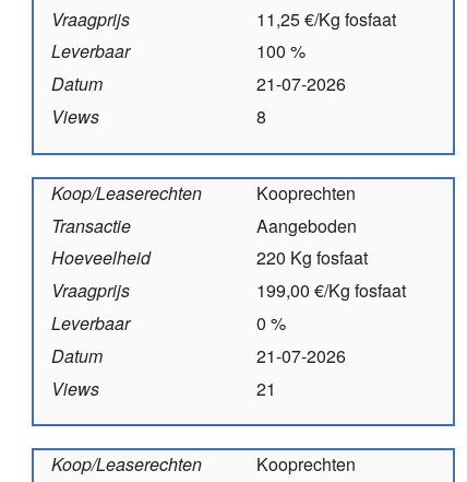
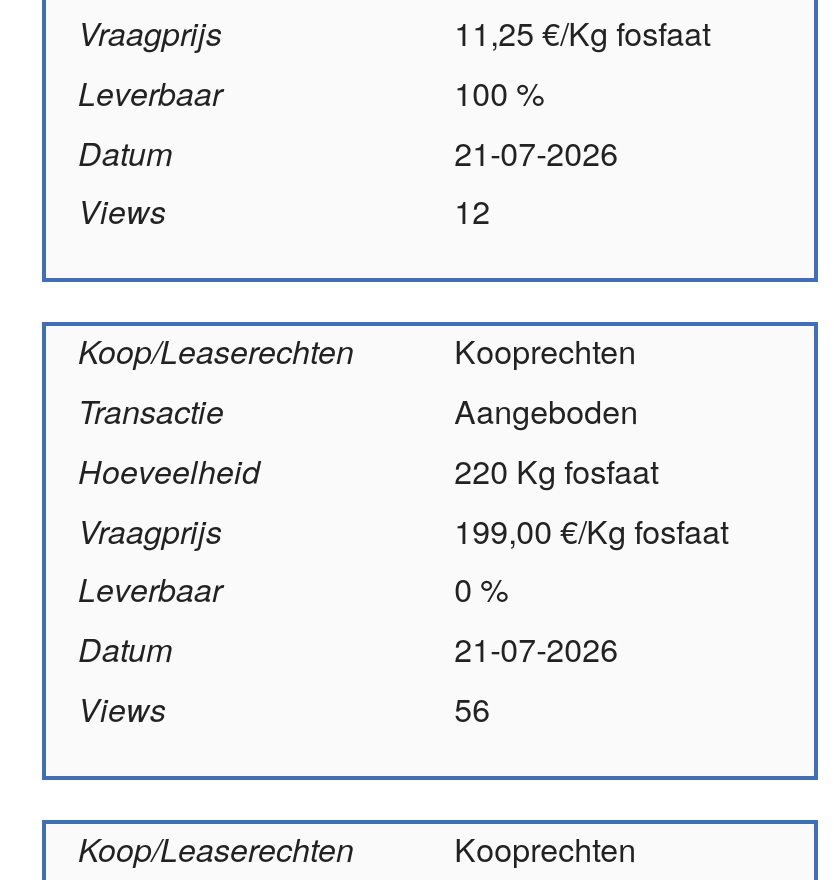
- 8
+ 12

- 21
+ 56
